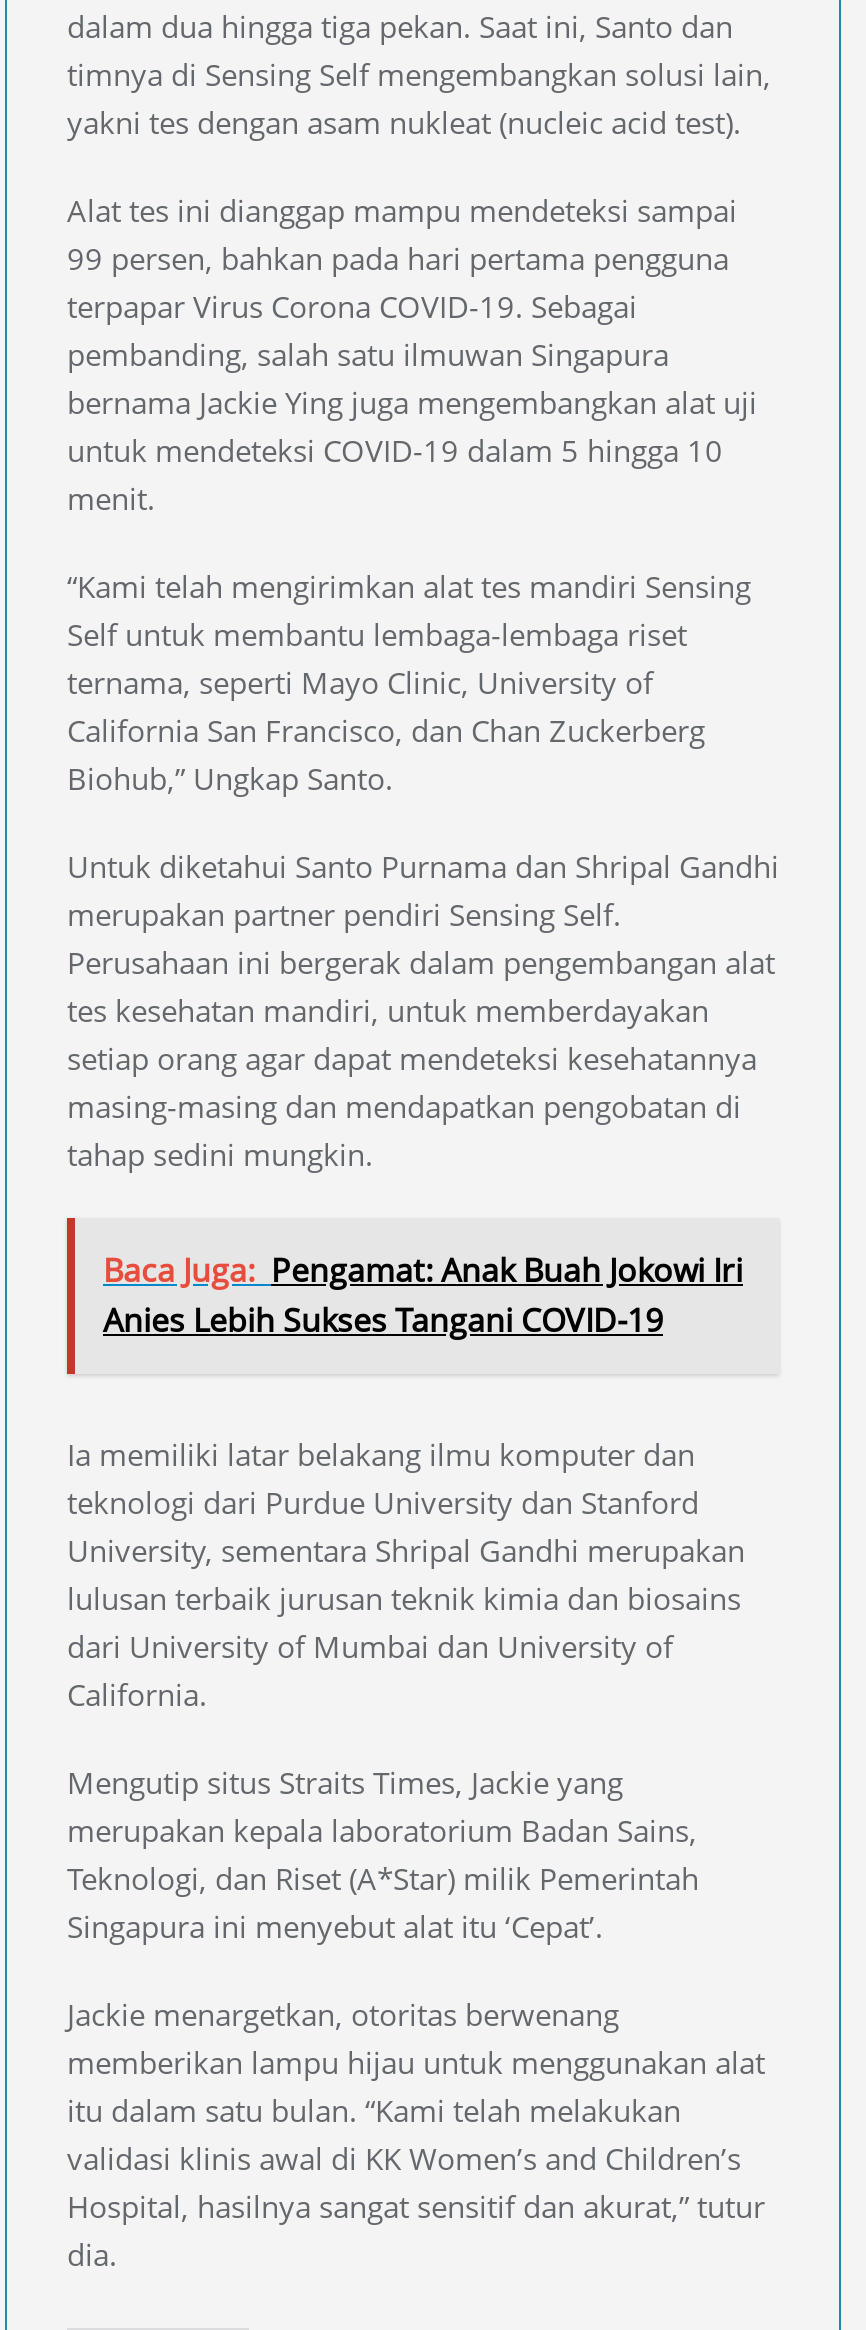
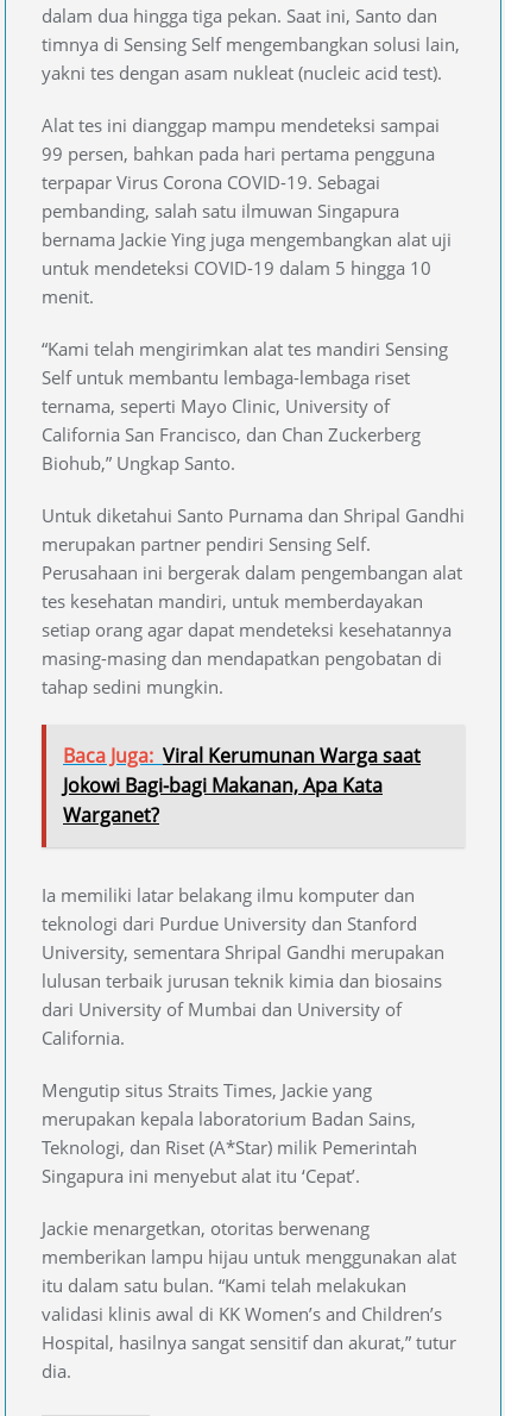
- Baca Juga: Pengamat: Anak Buah Jokowi Iri
- Anies Lebih Sukses Tangani COVID-19
+ Baca Juga: Viral Kerumunan Warga saat
+ Jokowi Bagi-bagi Makanan, Apa Kata
+ Warganet?
